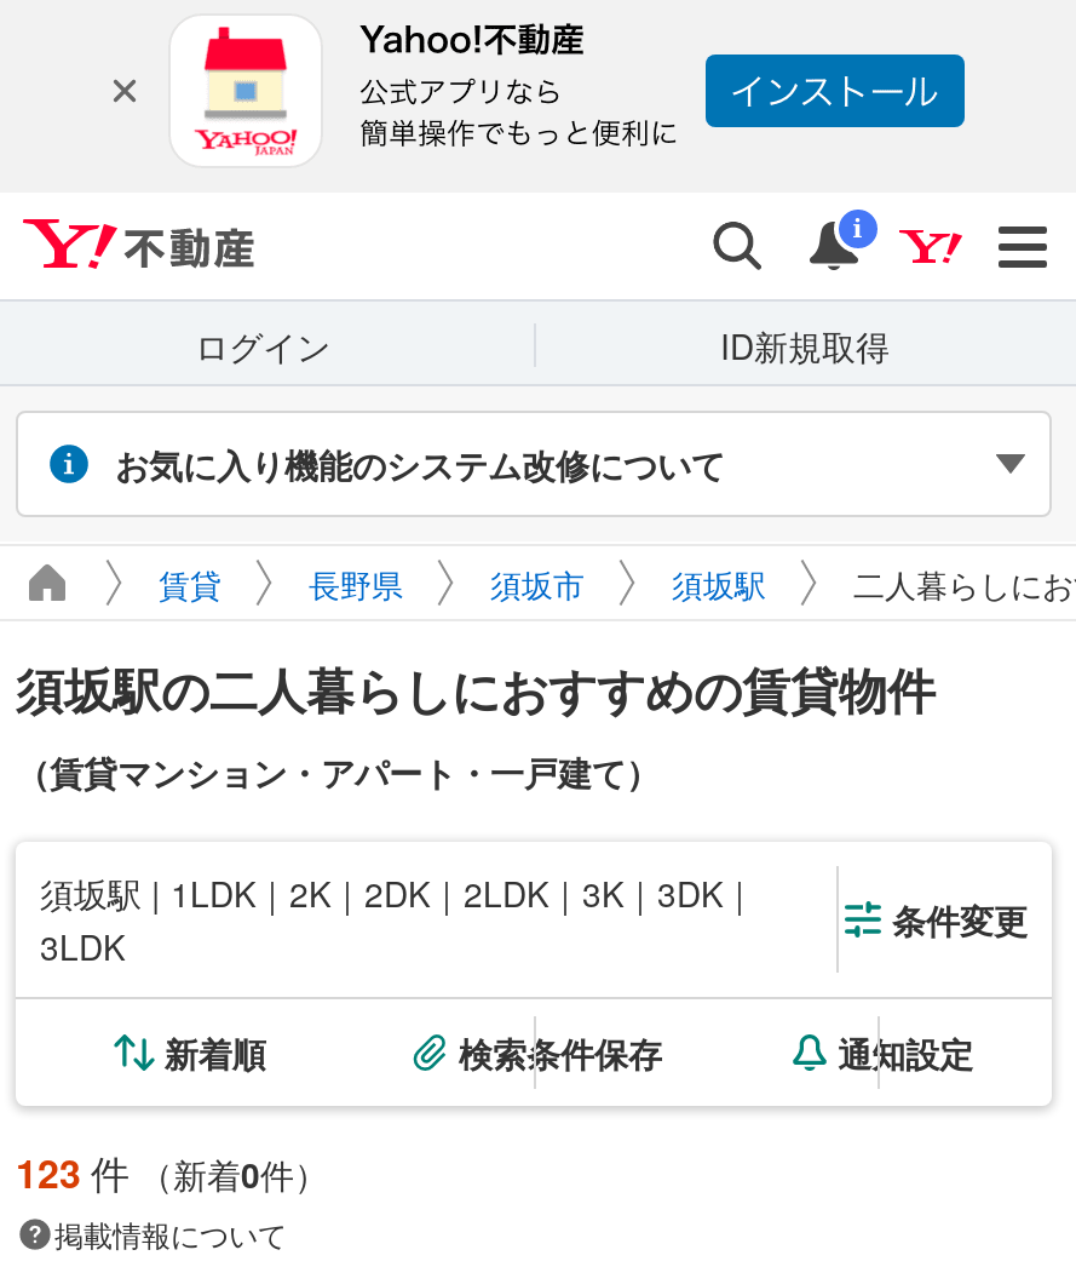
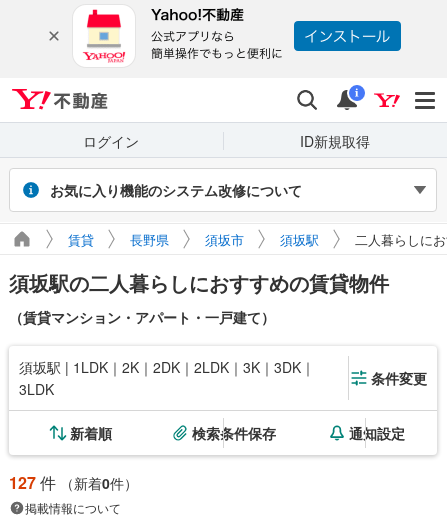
- 123件 （新着0件）
+ 127件 （新着0件）
